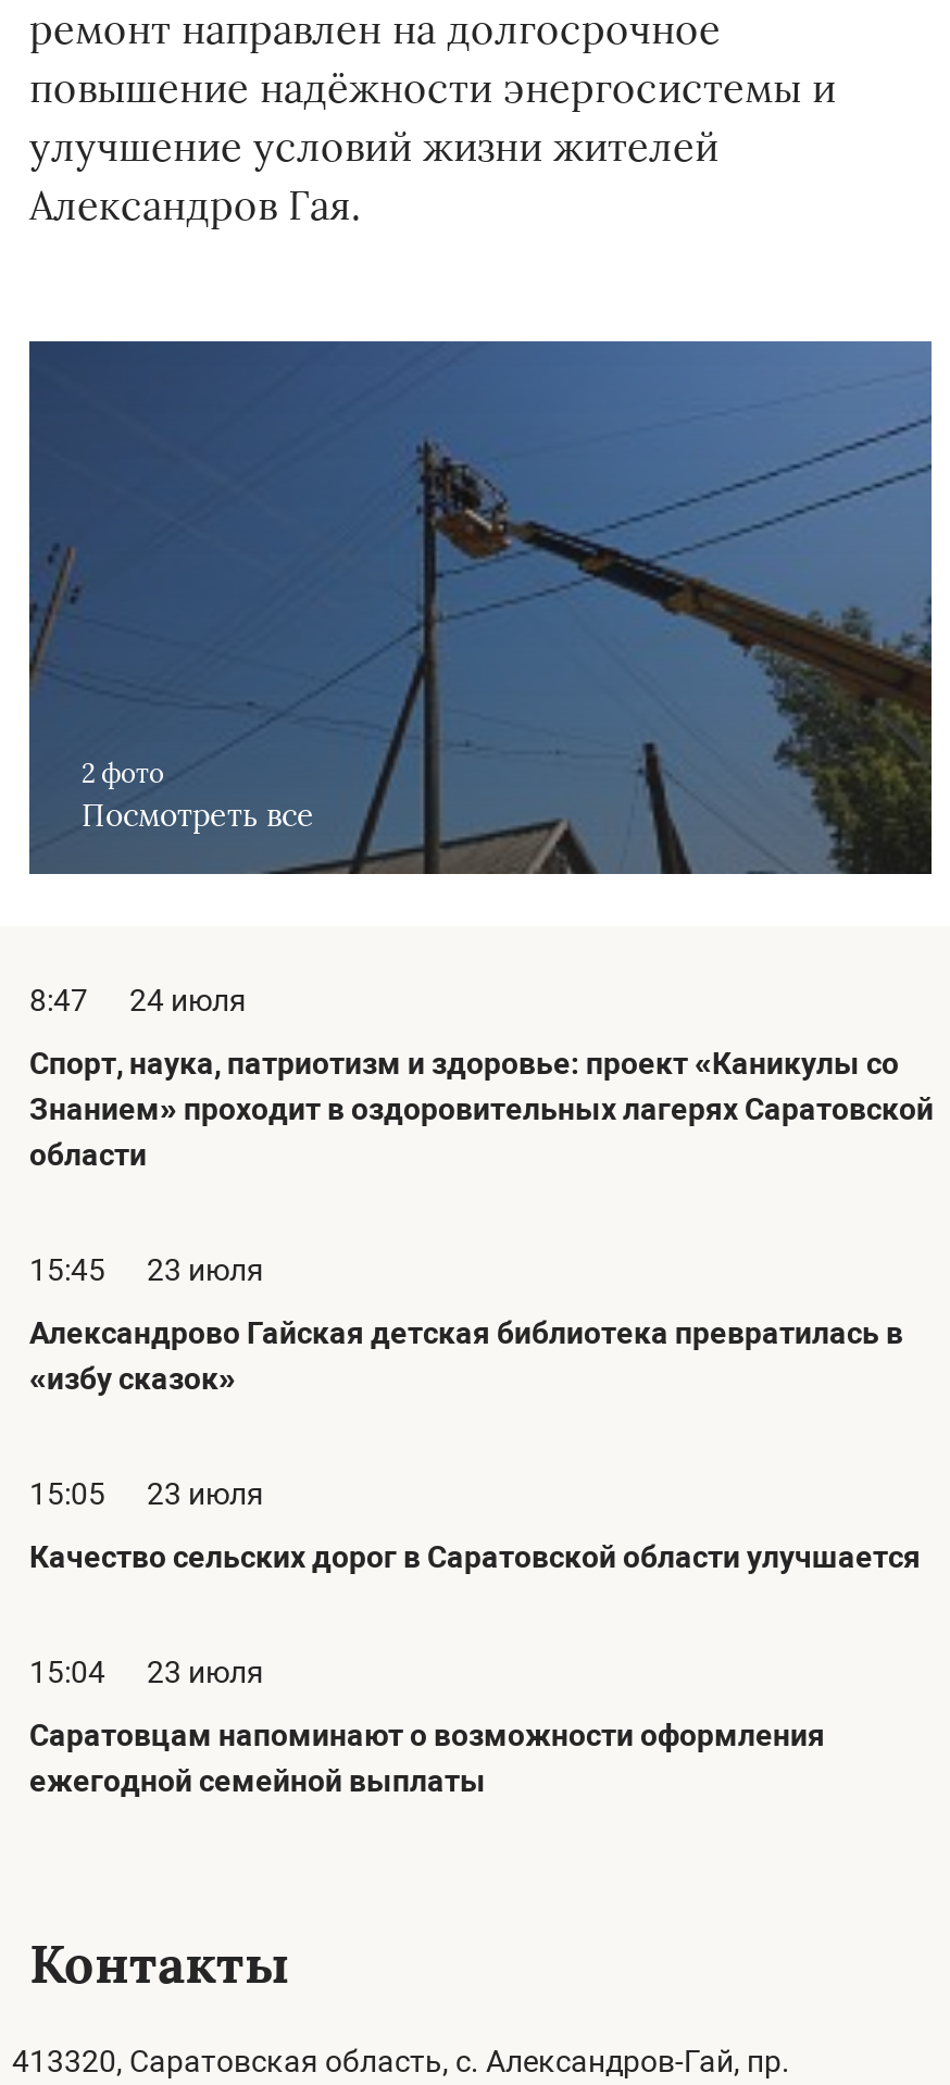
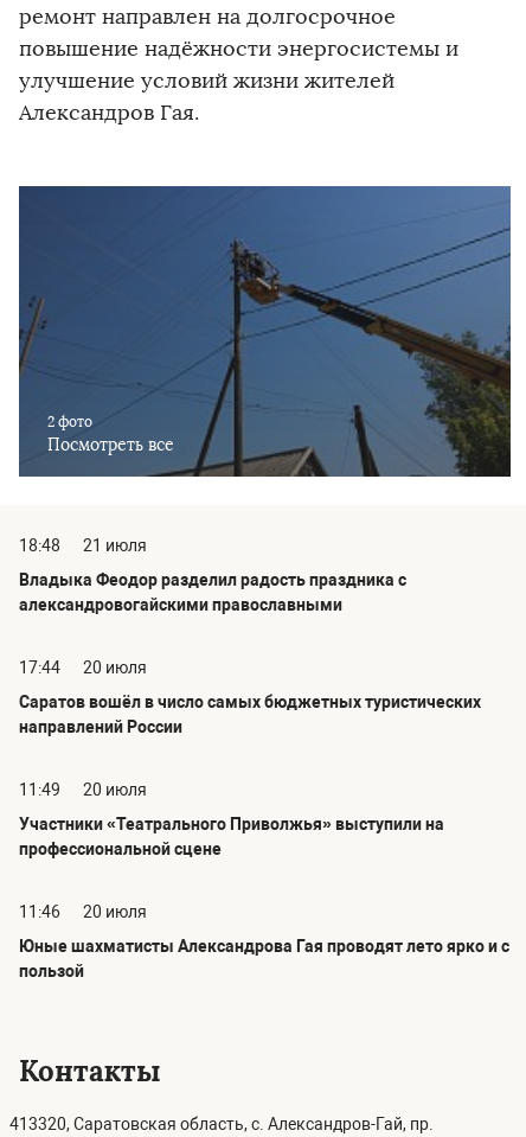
- 8:47
- 24 июля
+ 18:48
+ 21 июля

- Спорт, наука, патриотизм и здоровье: проект «Каникулы со
- Знанием» проходит в оздоровительных лагерях Саратовской
- области
+ Владыка Феодор разделил радость праздника с
+ александровогайскими православными

- 15:45
- 23 июля
+ 17:44
+ 20 июля

- Александрово Гайская детская библиотека превратилась в
- «избу сказок»
+ Саратов вошёл в число самых бюджетных туристических
+ направлений России

- 15:05
- 23 июля
+ 11:49
+ 20 июля

- Качество сельских дорог в Саратовской области улучшается
+ Участники «Театрального Приволжья» выступили на
+ профессиональной сцене

- 15:04
- 23 июля
+ 11:46
+ 20 июля

- Саратовцам напоминают о возможности оформления
- ежегодной семейной выплаты
+ Юные шахматисты Александрова Гая проводят лето ярко и с
+ пользой
